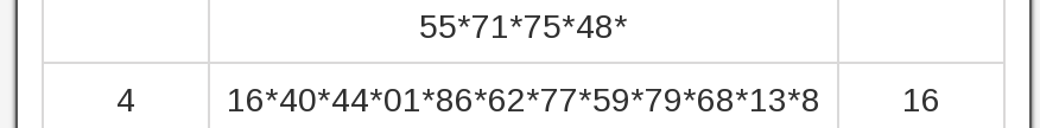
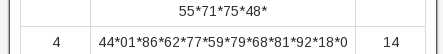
- 16*40*44*01*86*62*77*59*79*68*13*8
+ 44*01*86*62*77*59*79*68*81*92*18*0

- 16
+ 14
